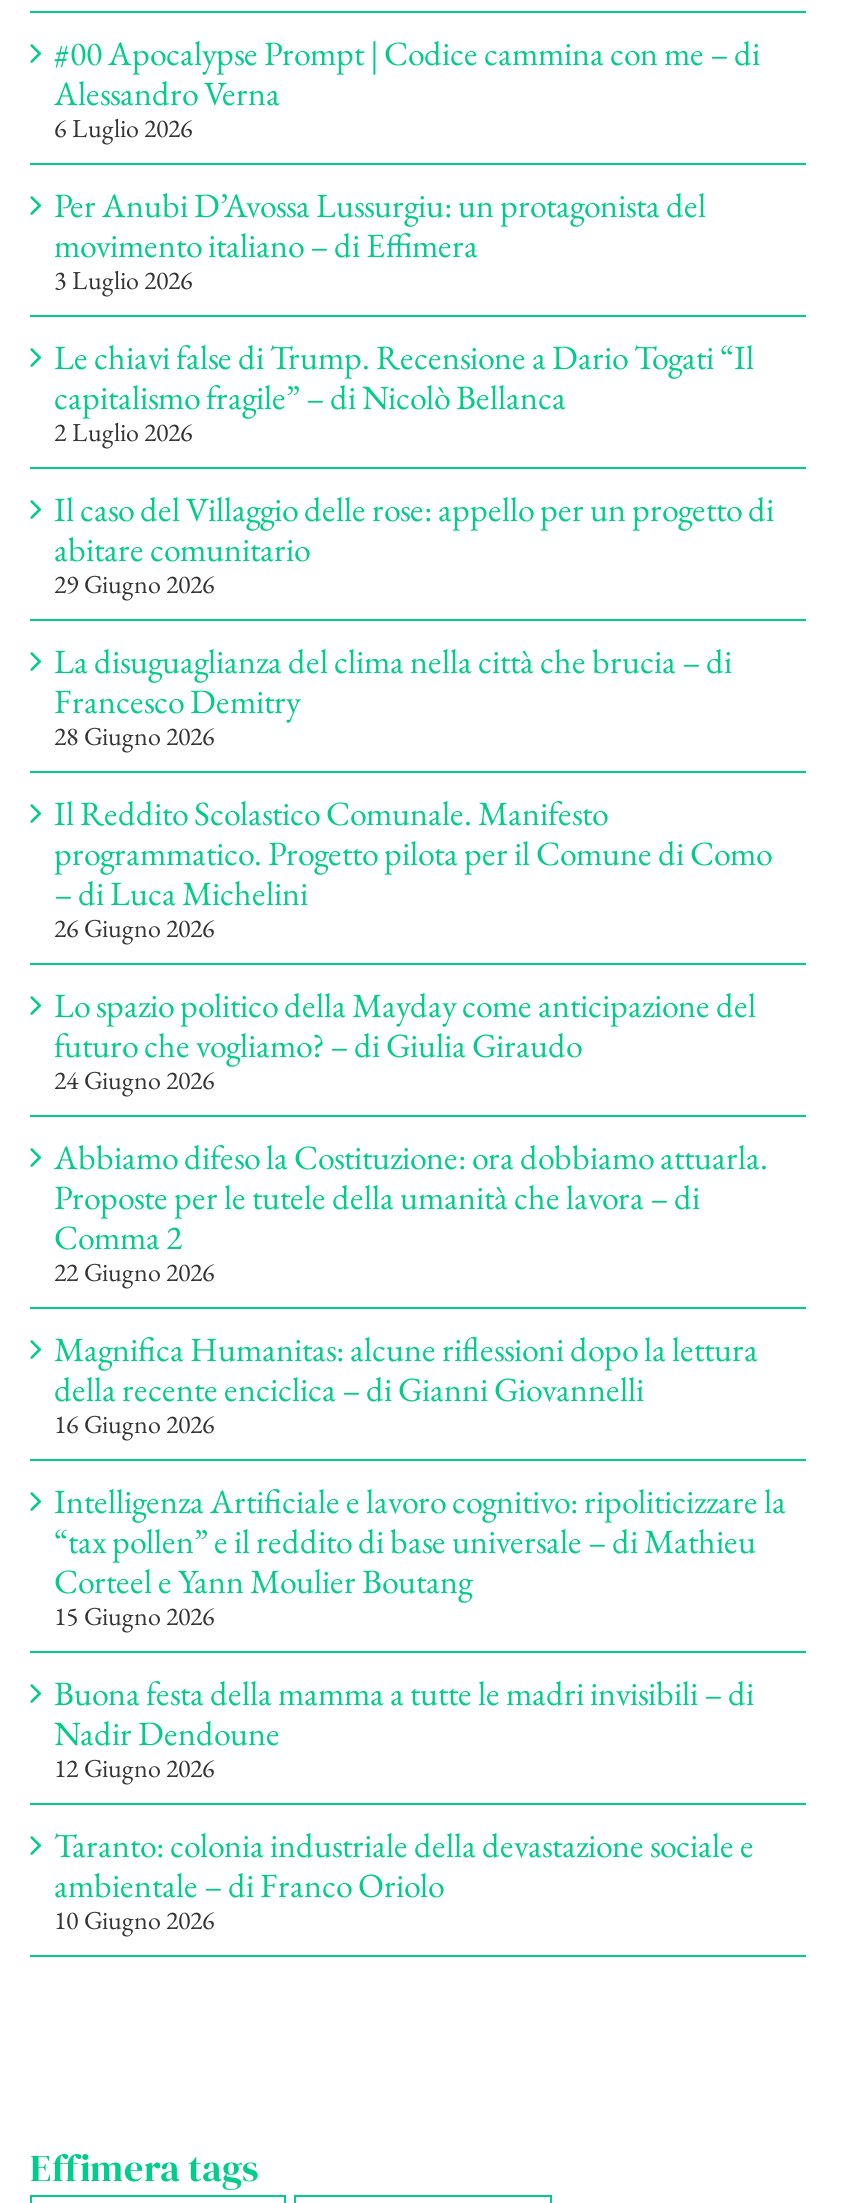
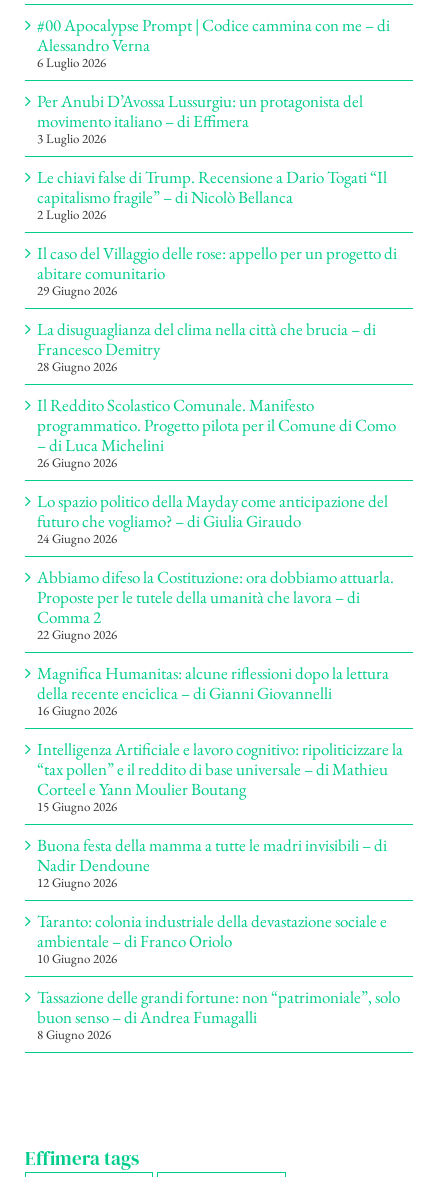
+ Tassazione delle grandi fortune: non “patrimoniale”, solo
+ buon senso – di Andrea Fumagalli
+ 8 Giugno 2026
